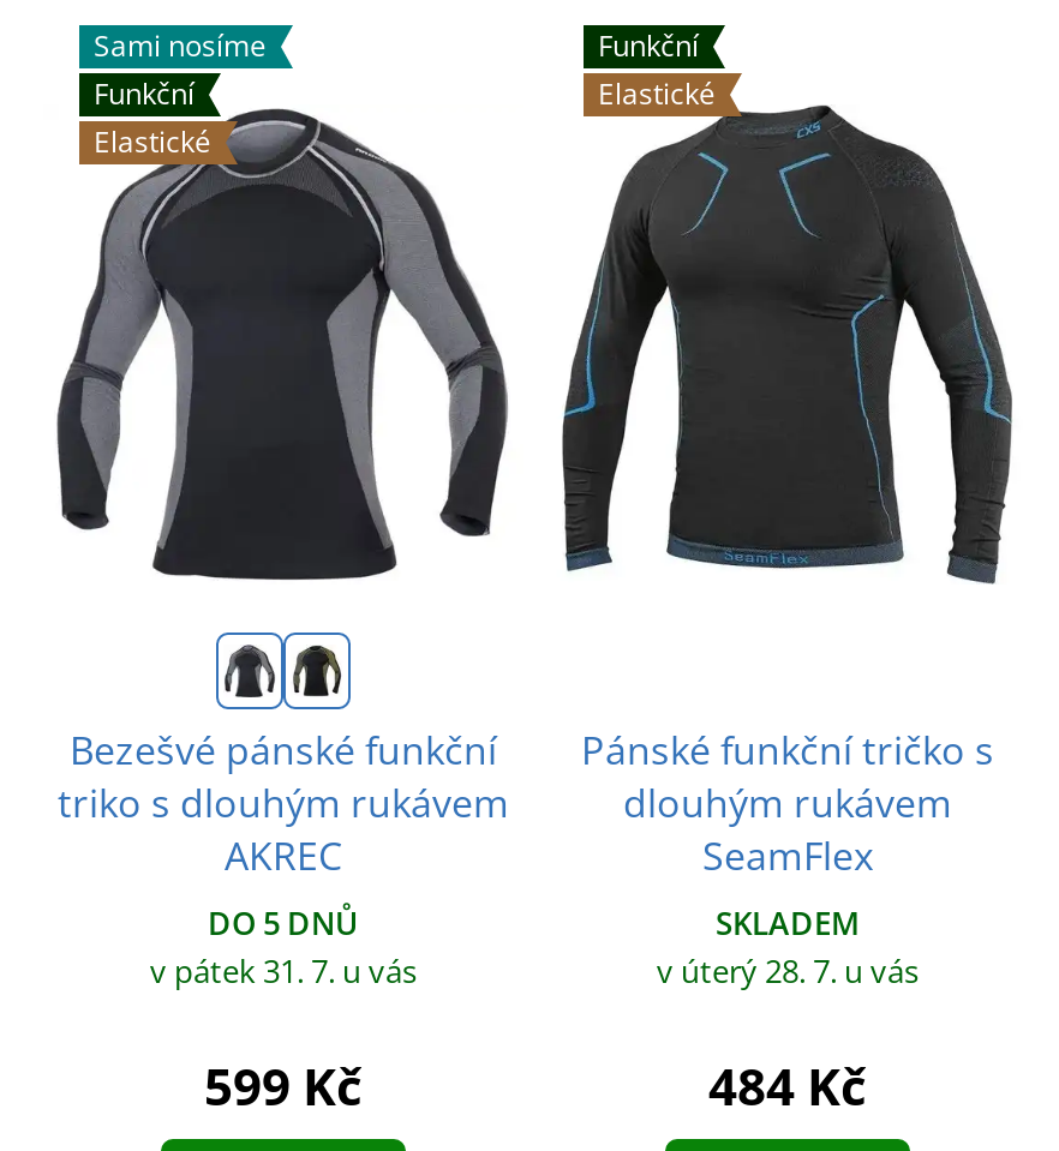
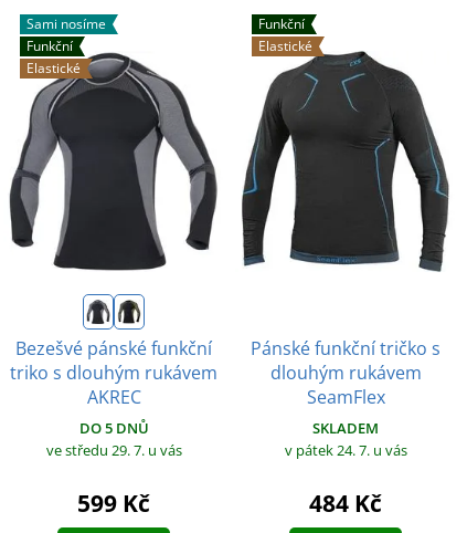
- v pátek 31. 7. u vás
+ ve středu 29. 7. u vás

- v úterý 28. 7. u vás
+ v pátek 24. 7. u vás
